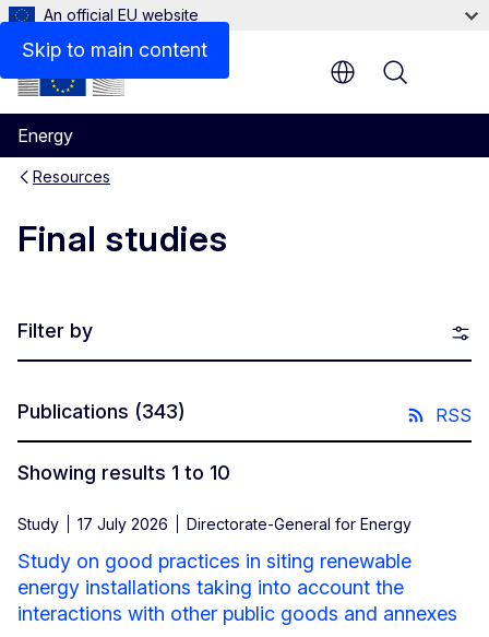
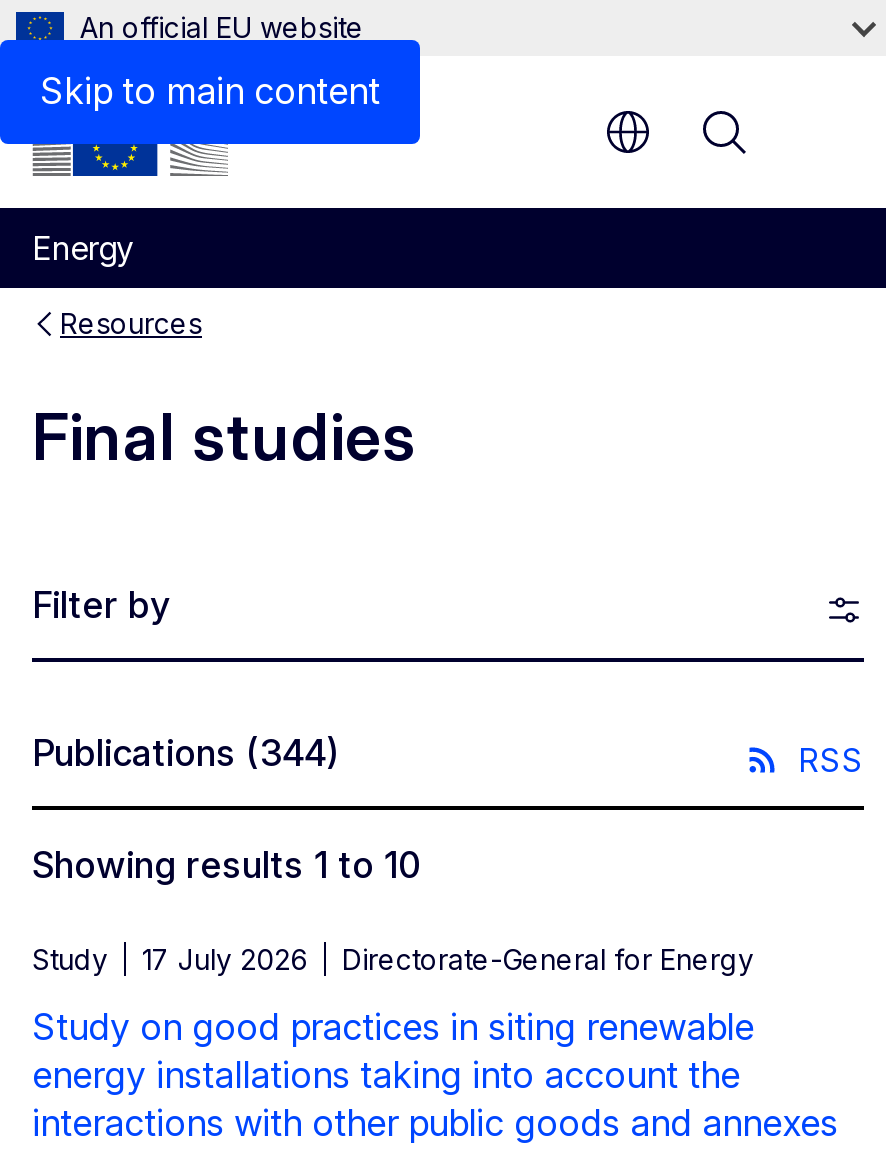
- Publications (343)
+ Publications (344)
